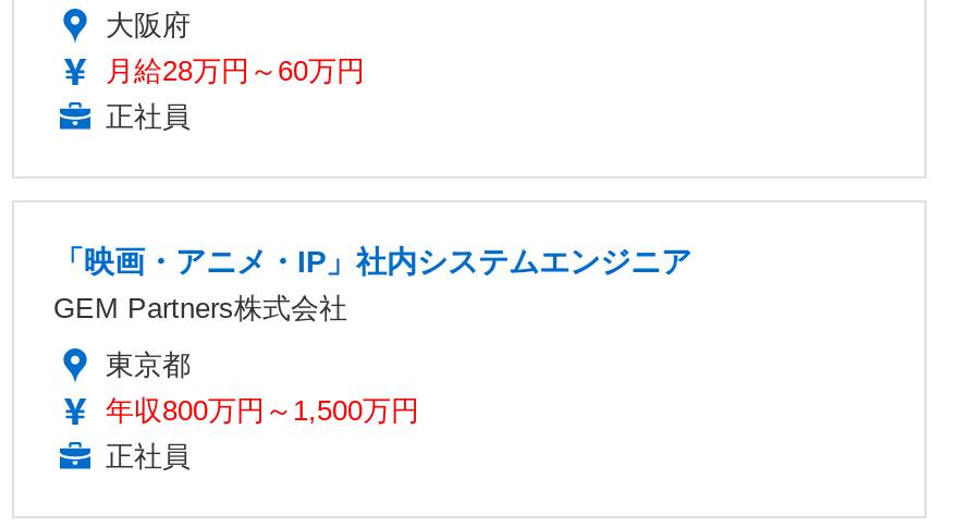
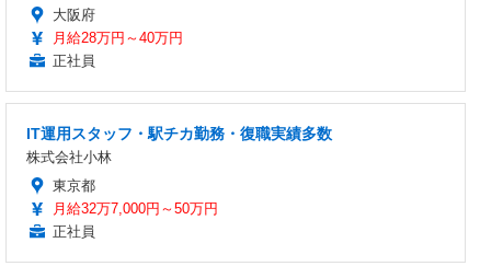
- 月給28万円～60万円
+ 月給28万円～40万円

- 「映画・アニメ・IP」社内システムエンジニア
- GEM Partners株式会社
+ IT運用スタッフ・駅チカ勤務・復職実績多数
+ 株式会社小林

- 年収800万円～1,500万円
+ 月給32万7,000円～50万円
